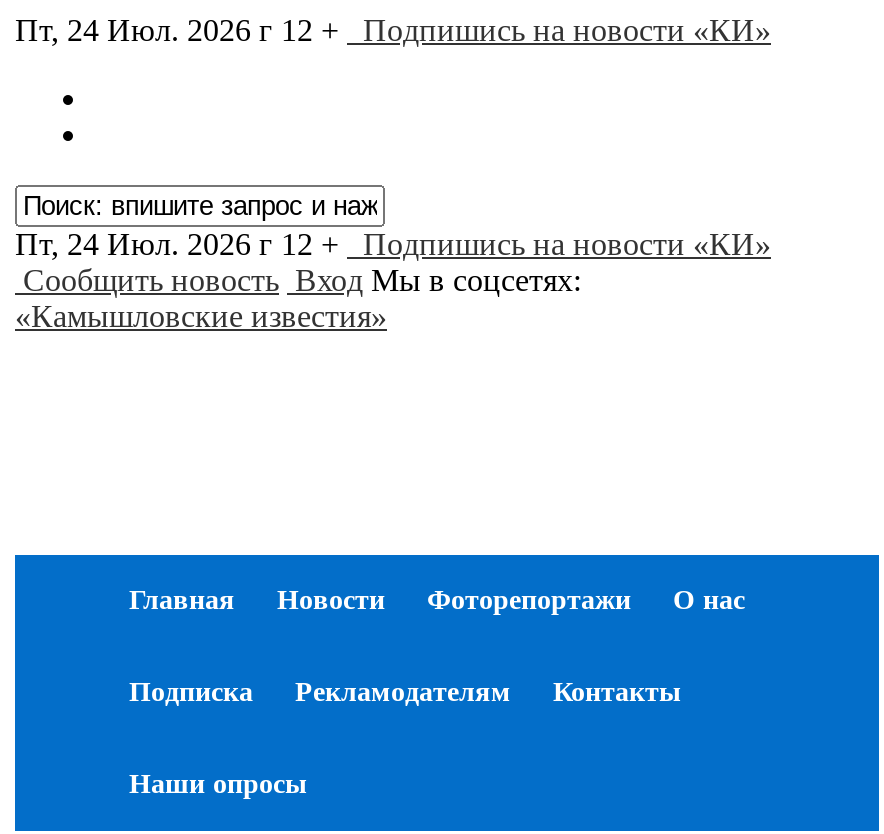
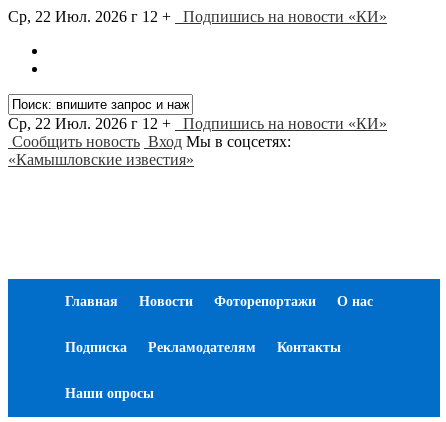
- Пт, 24 Июл. 2026 г 12 + Подпишись на новости «КИ»
+ Ср, 22 Июл. 2026 г 12 + Подпишись на новости «КИ»

- Пт, 24 Июл. 2026 г 12 + Подпишись на новости «КИ»
+ Ср, 22 Июл. 2026 г 12 + Подпишись на новости «КИ»
